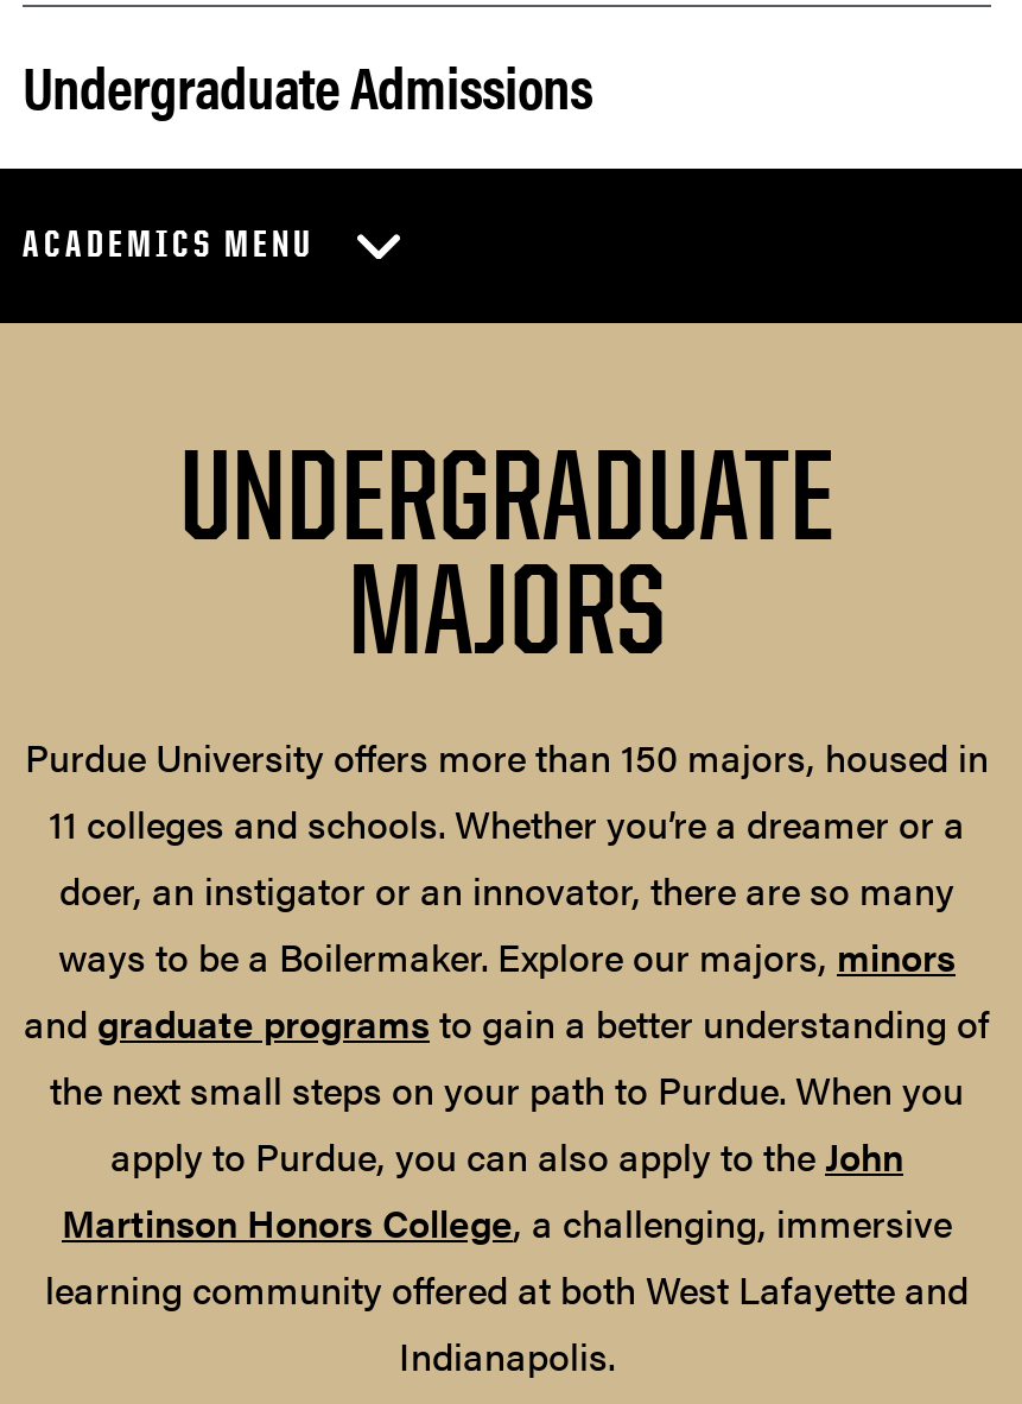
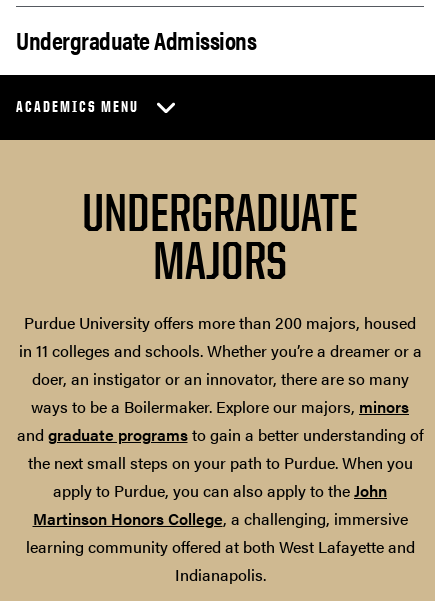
- Purdue University offers more than 150 majors, housed in
- 11 colleges and schools. Whether you’re a dreamer or a
+ Purdue University offers more than 200 majors, housed
+ in 11 colleges and schools. Whether you’re a dreamer or a
